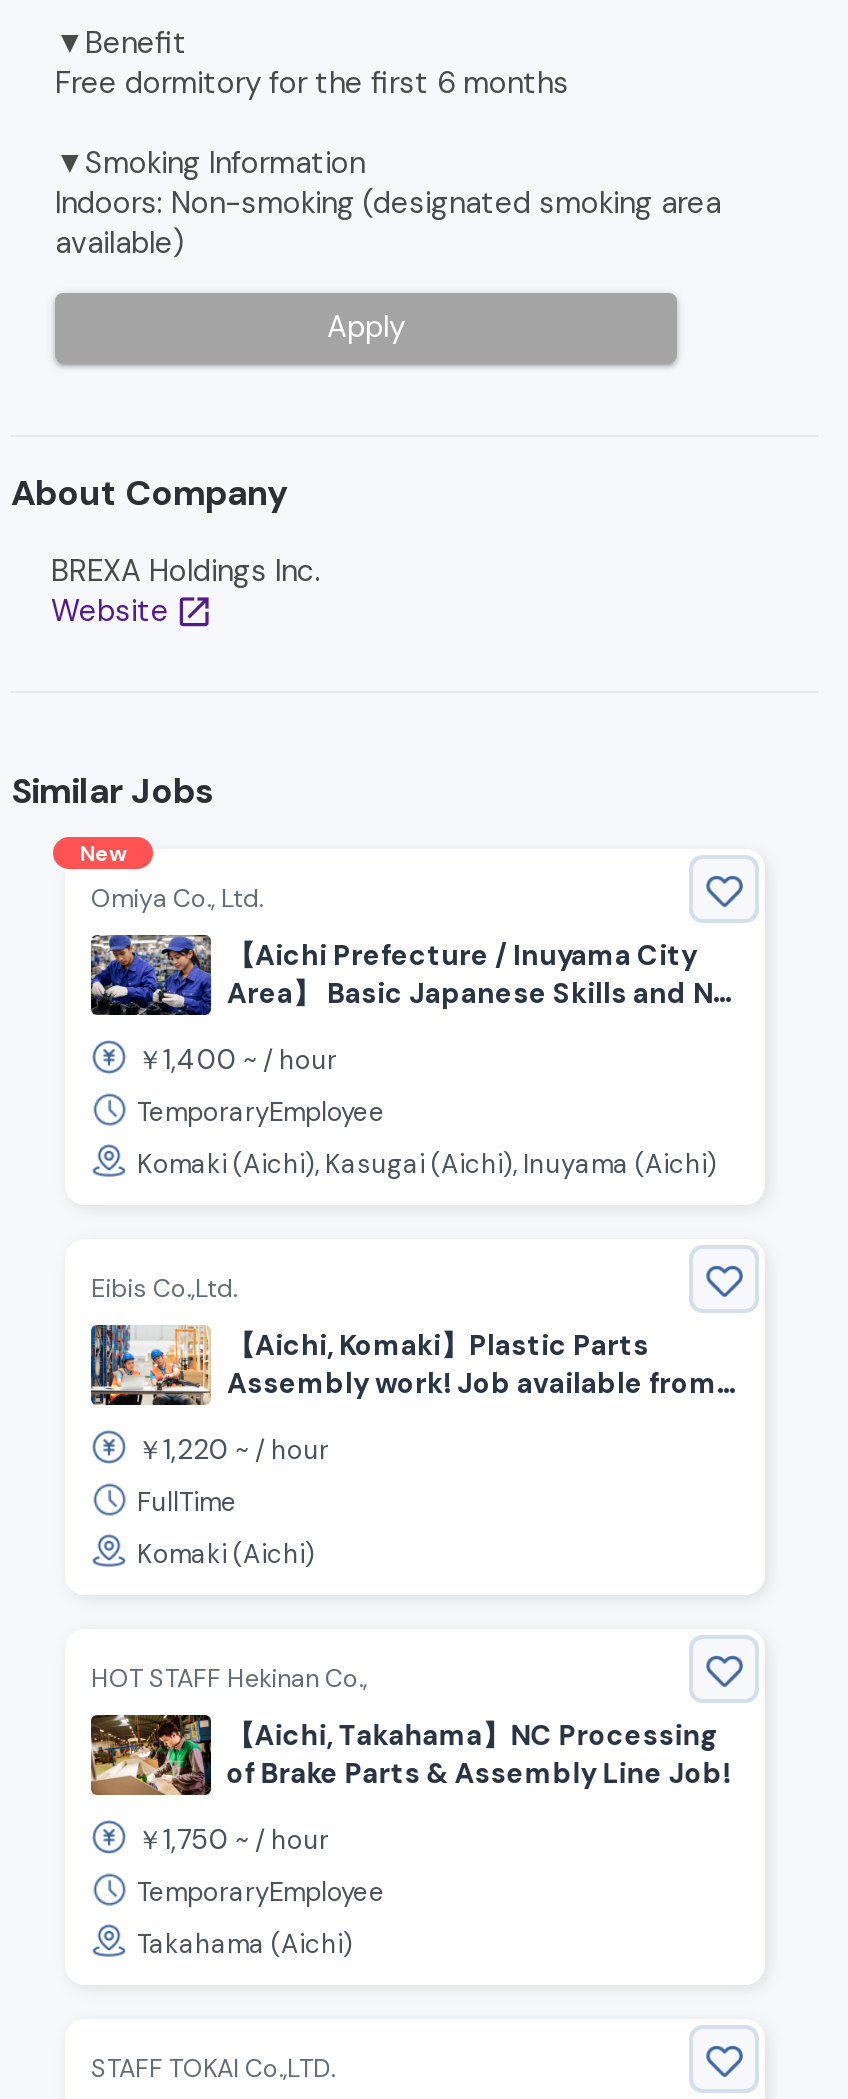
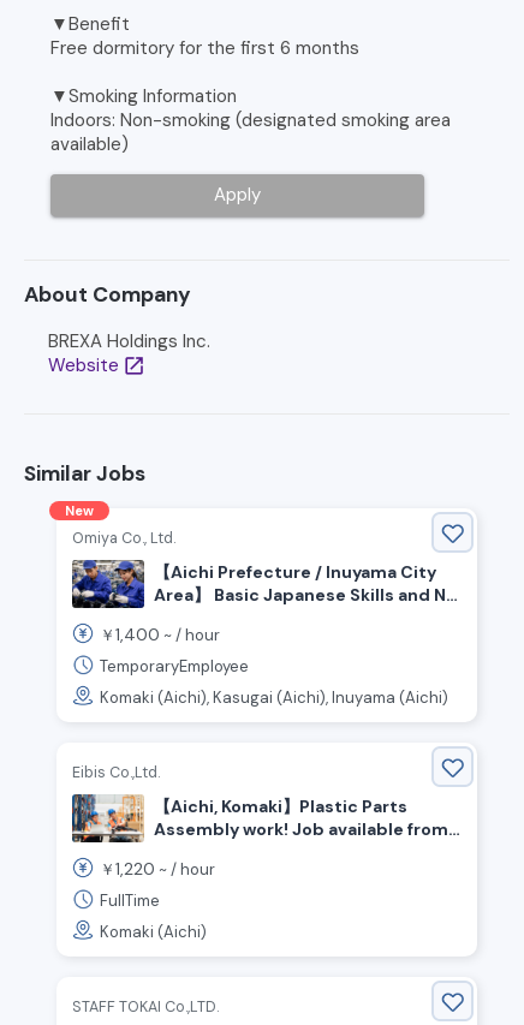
- [image]
- HOT STAFF Hekinan Co.,
- 【Aichi, Takahama】NC Processing
- of Brake Parts & Assembly Line Job!
- ￥1,750 ~ / hour
- TemporaryEmployee
- Takahama (Aichi)
